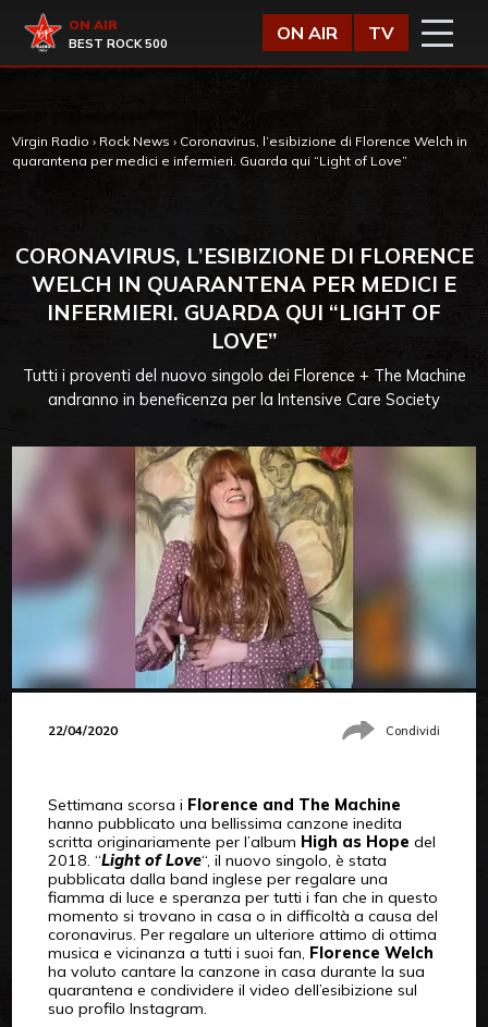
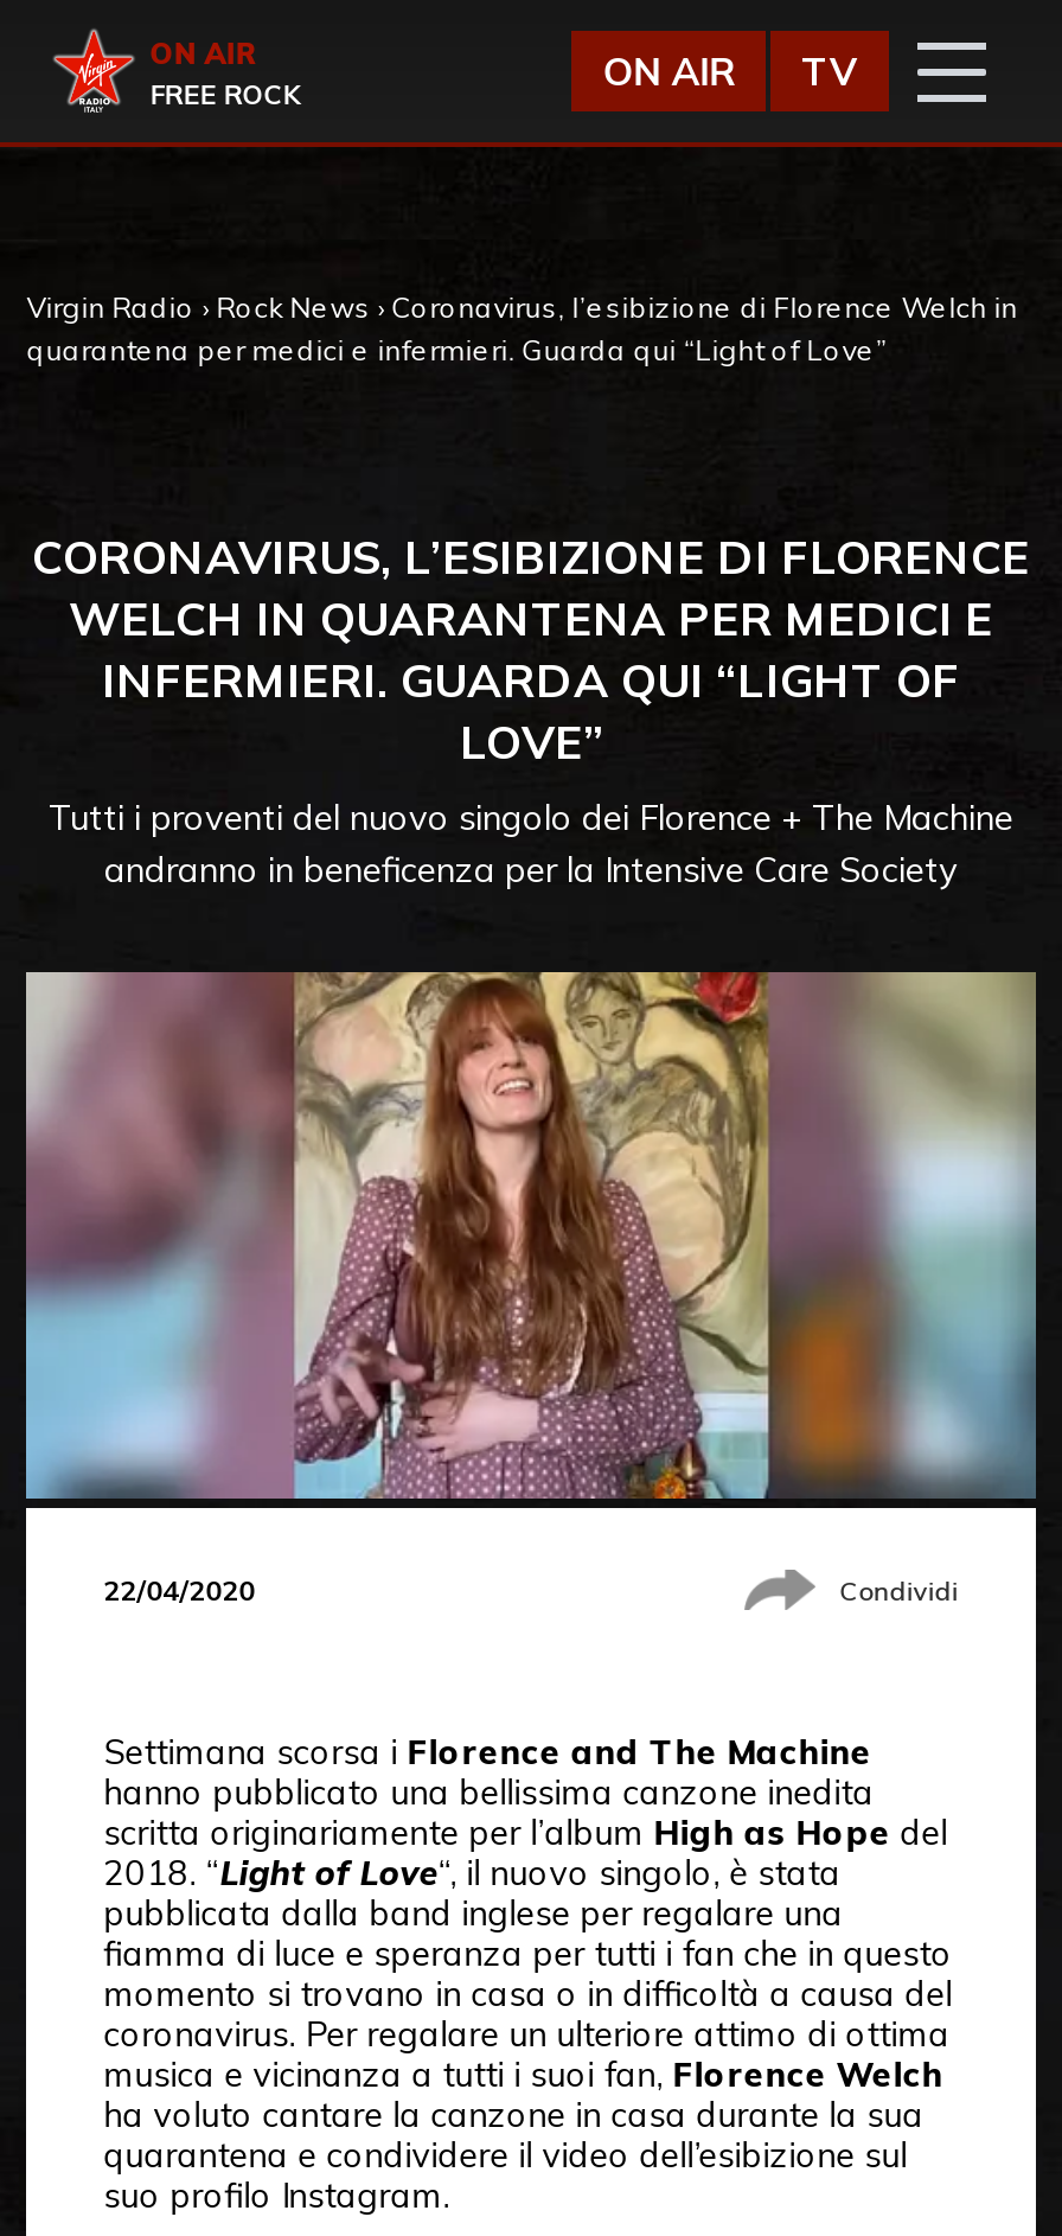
- BEST ROCK 500
+ FREE ROCK
